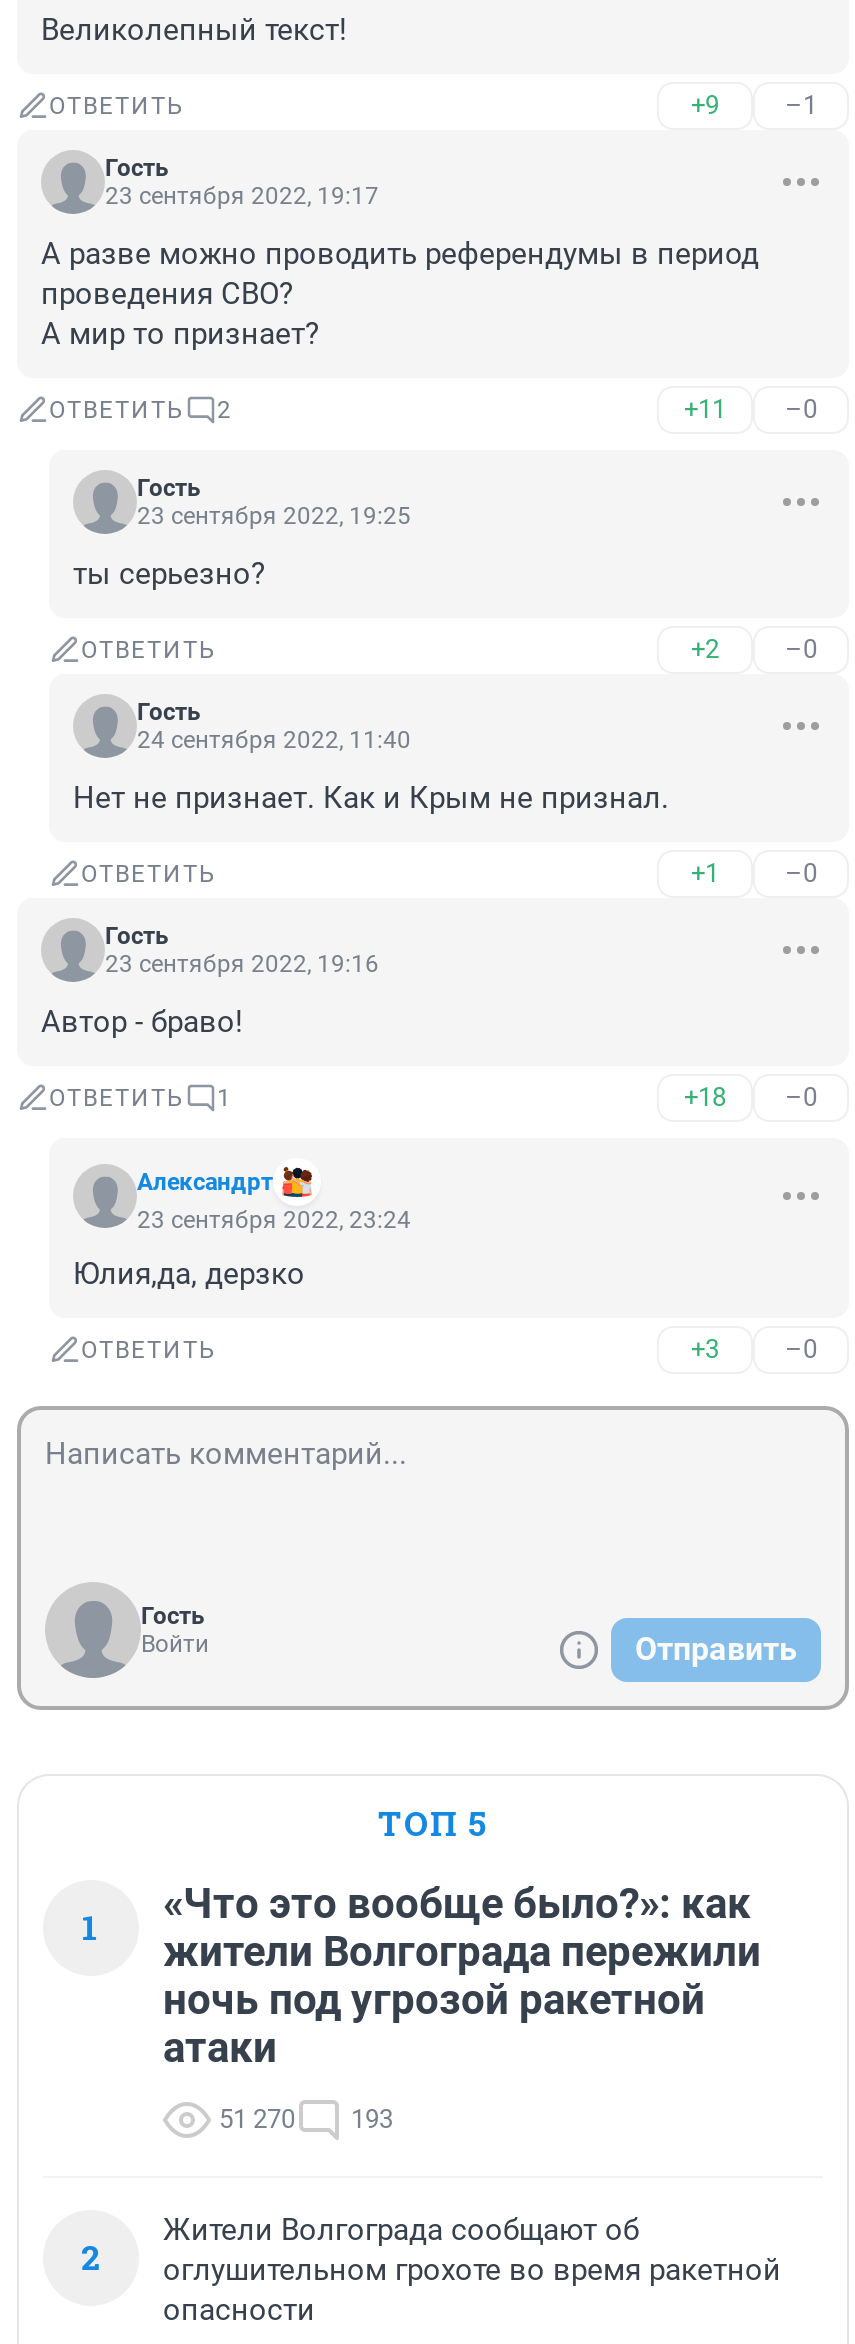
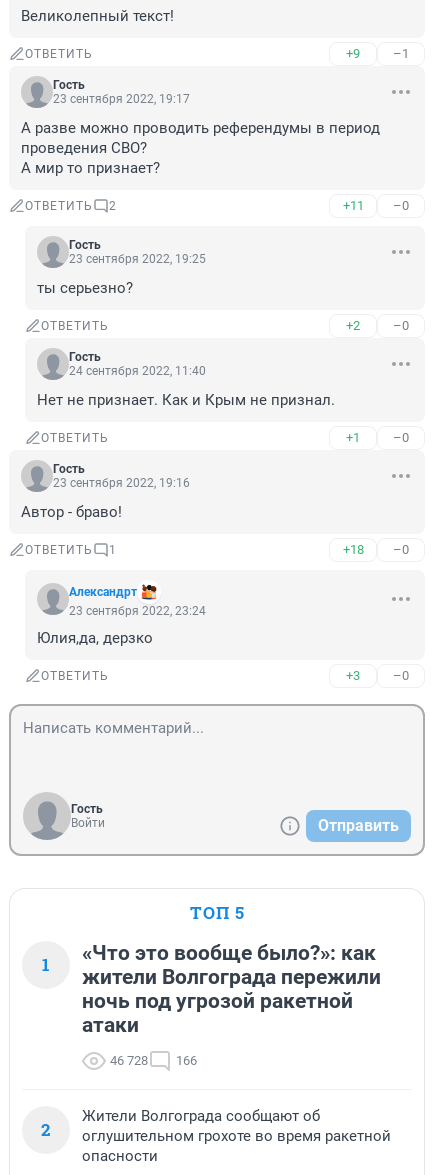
- 51 270
+ 46 728

- 193
+ 166
